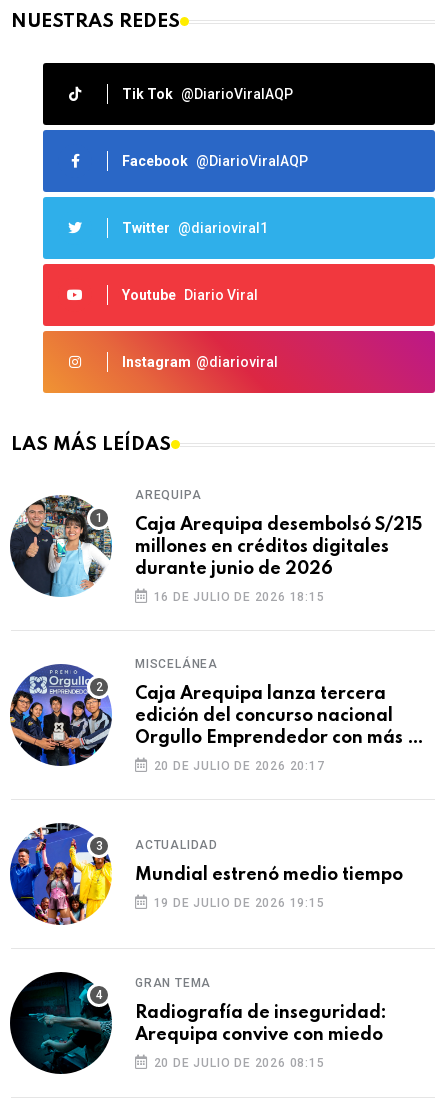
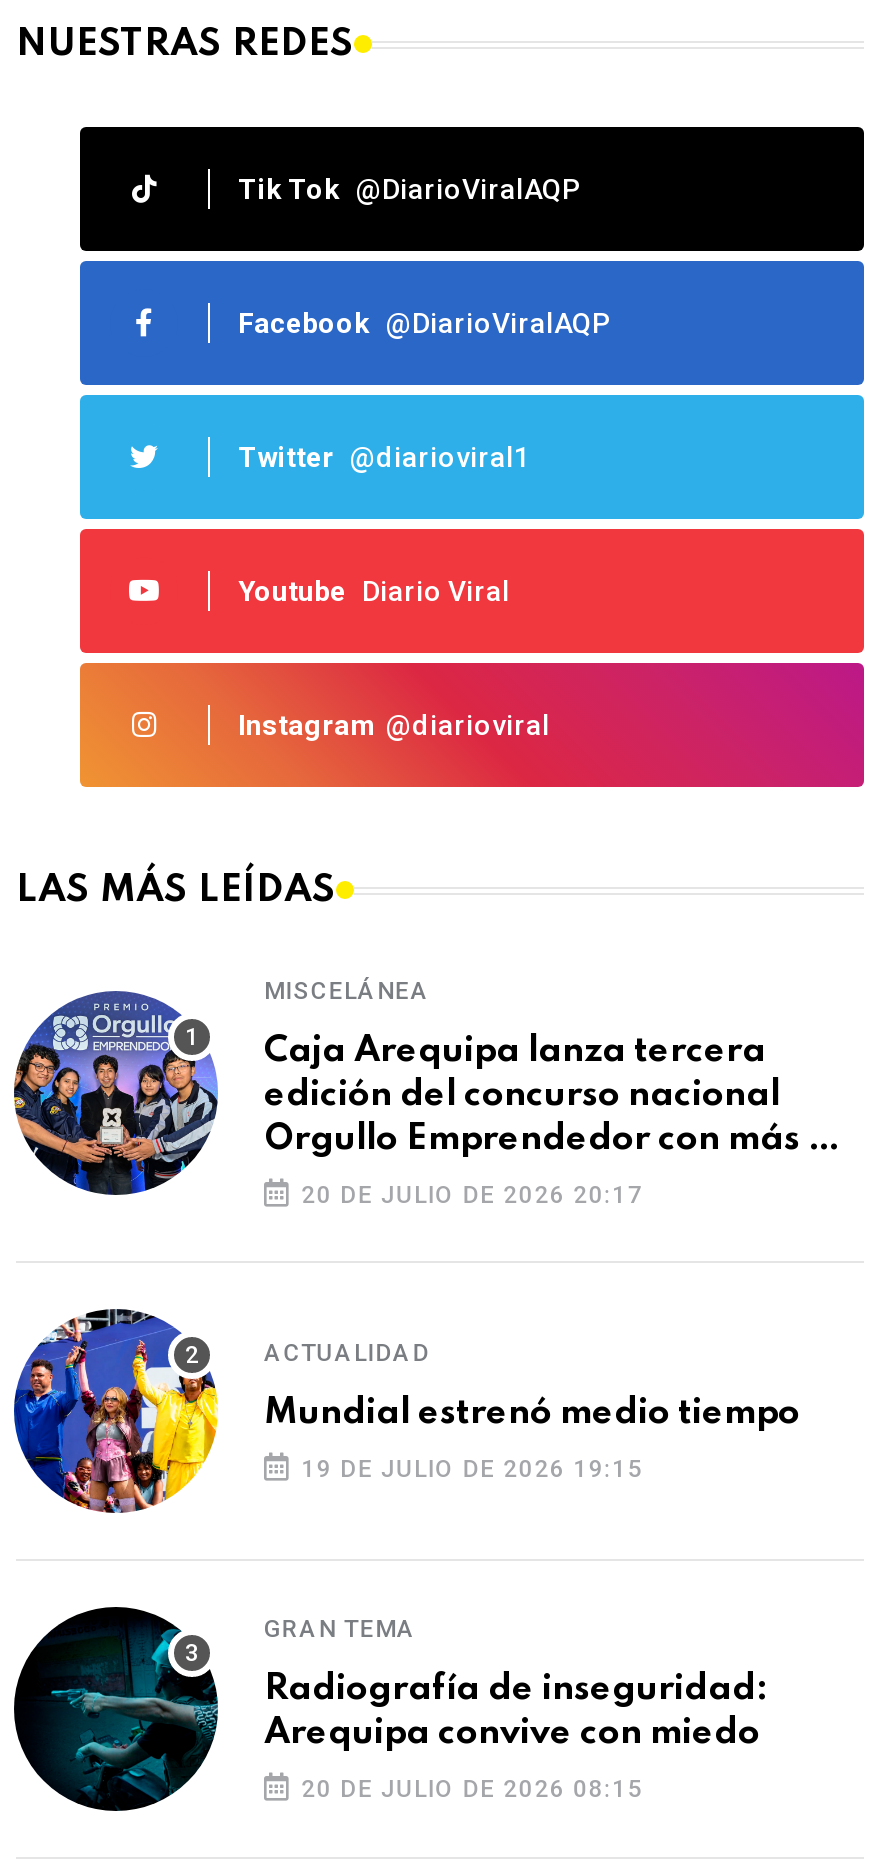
- [image]
- AREQUIPA
- Caja Arequipa desembolsó S/215
- millones en créditos digitales
- durante junio de 2026
- 16 DE JULIO DE 2026 18:15
